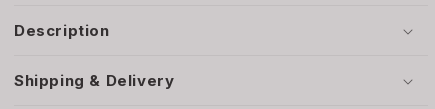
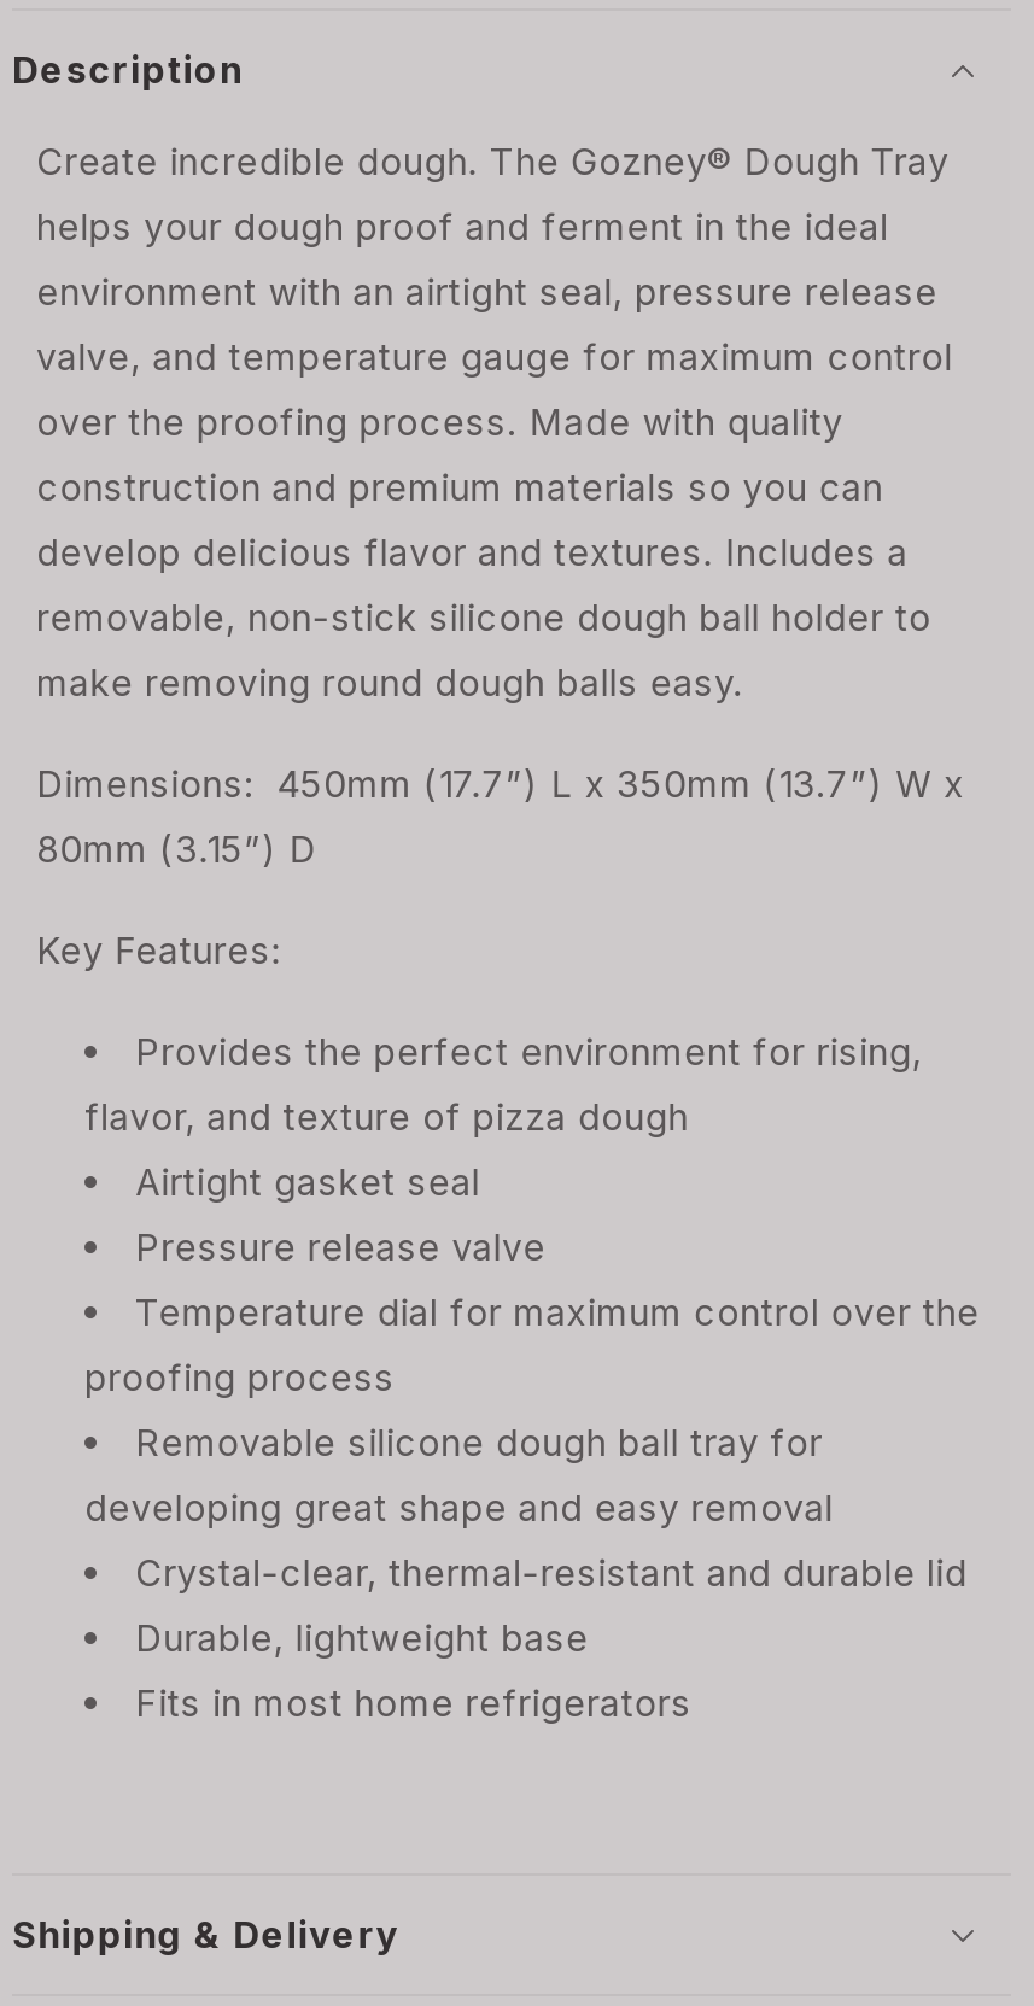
+ Create incredible dough. The Gozney® Dough Tray
+ helps your dough proof and ferment in the ideal
+ environment with an airtight seal, pressure release
+ valve, and temperature gauge for maximum control
+ over the proofing process. Made with quality
+ construction and premium materials so you can
+ develop delicious flavor and textures. Includes a
+ removable, non-stick silicone dough ball holder to
+ make removing round dough balls easy.
+ Dimensions: 450mm (17.7”) L x 350mm (13.7”) W x
+ 80mm (3.15”) D
+ Key Features:
+ Provides the perfect environment for rising,
+ flavor, and texture of pizza dough
+ Airtight gasket seal
+ Pressure release valve
+ Temperature dial for maximum control over the
+ proofing process
+ Removable silicone dough ball tray for
+ developing great shape and easy removal
+ Crystal-clear, thermal-resistant and durable lid
+ Durable, lightweight base
+ Fits in most home refrigerators
